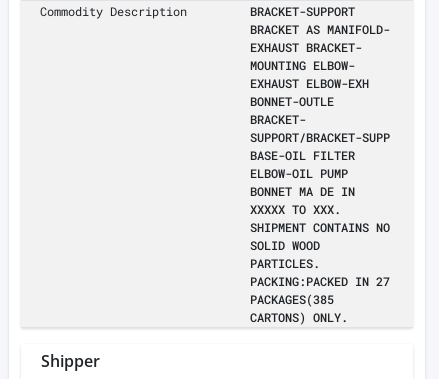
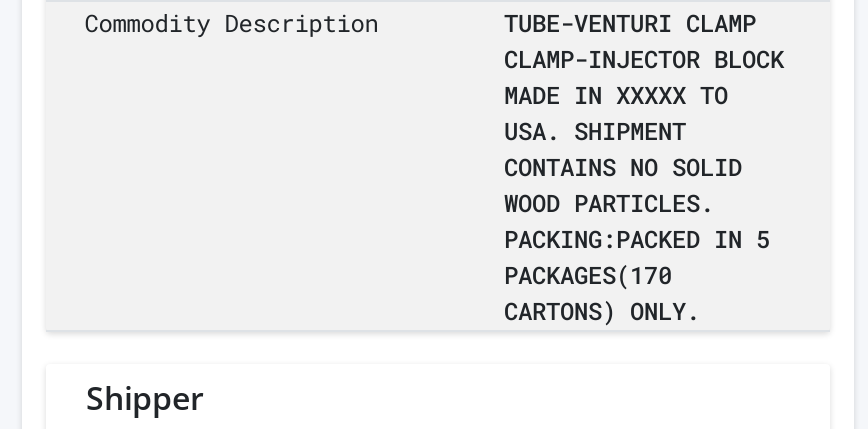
- BRACKET-SUPPORT
- BRACKET AS MANIFOLD-
- EXHAUST BRACKET-
- MOUNTING ELBOW-
- EXHAUST ELBOW-EXH
- BONNET-OUTLE
- BRACKET-
- SUPPORT/BRACKET-SUPP
- BASE-OIL FILTER
- ELBOW-OIL PUMP
- BONNET MA DE IN
- XXXXX TO XXX.
- SHIPMENT CONTAINS NO
- SOLID WOOD
- PARTICLES.
- PACKING:PACKED IN 27
- PACKAGES(385
+ TUBE-VENTURI CLAMP
+ CLAMP-INJECTOR BLOCK
+ MADE IN XXXXX TO
+ USA. SHIPMENT
+ CONTAINS NO SOLID
+ WOOD PARTICLES.
+ PACKING:PACKED IN 5
+ PACKAGES(170
